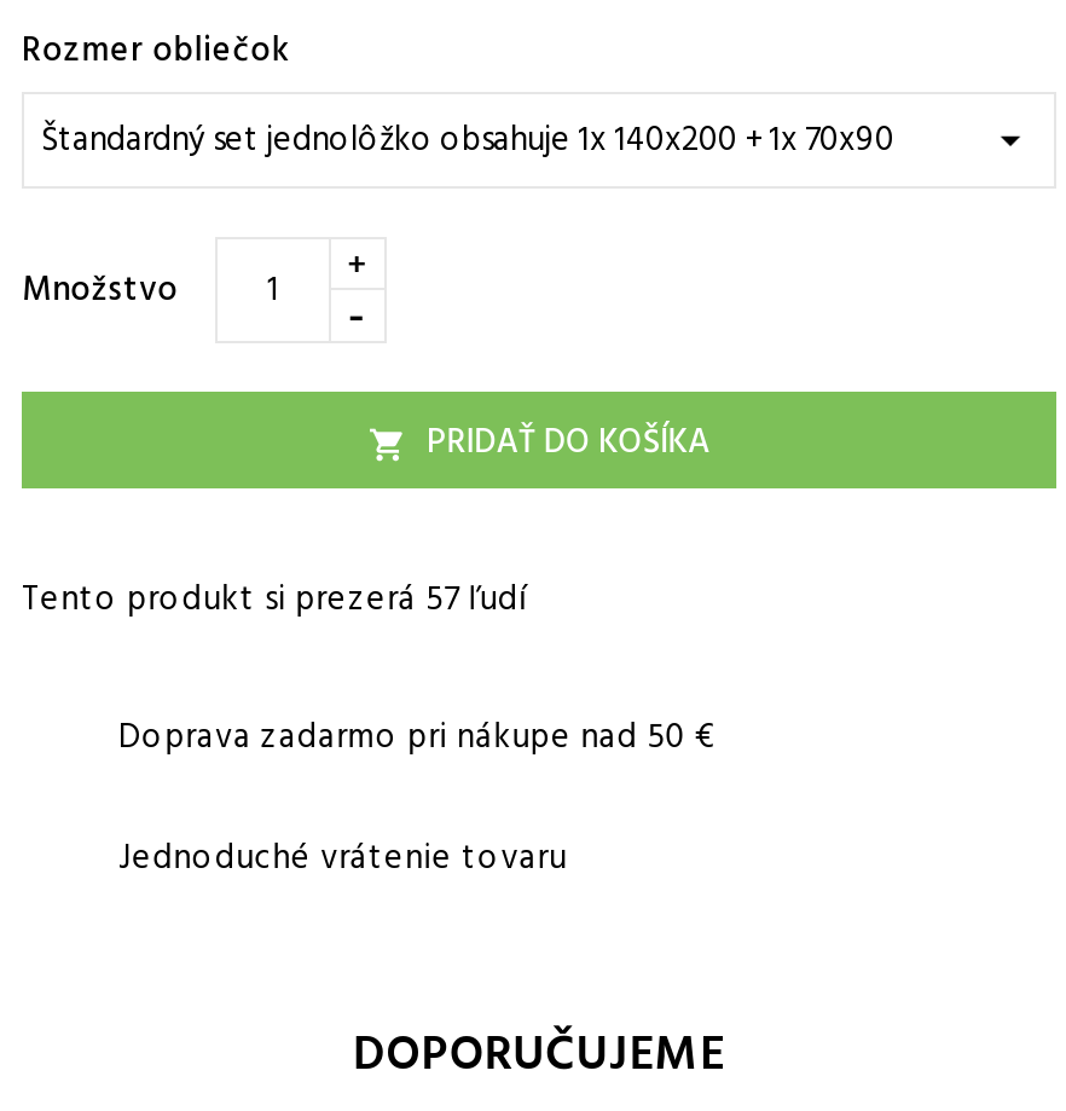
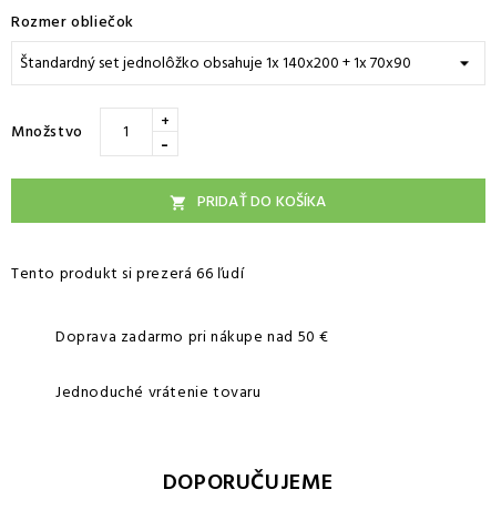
- Tento produkt si prezerá 57 ľudí
+ Tento produkt si prezerá 66 ľudí
